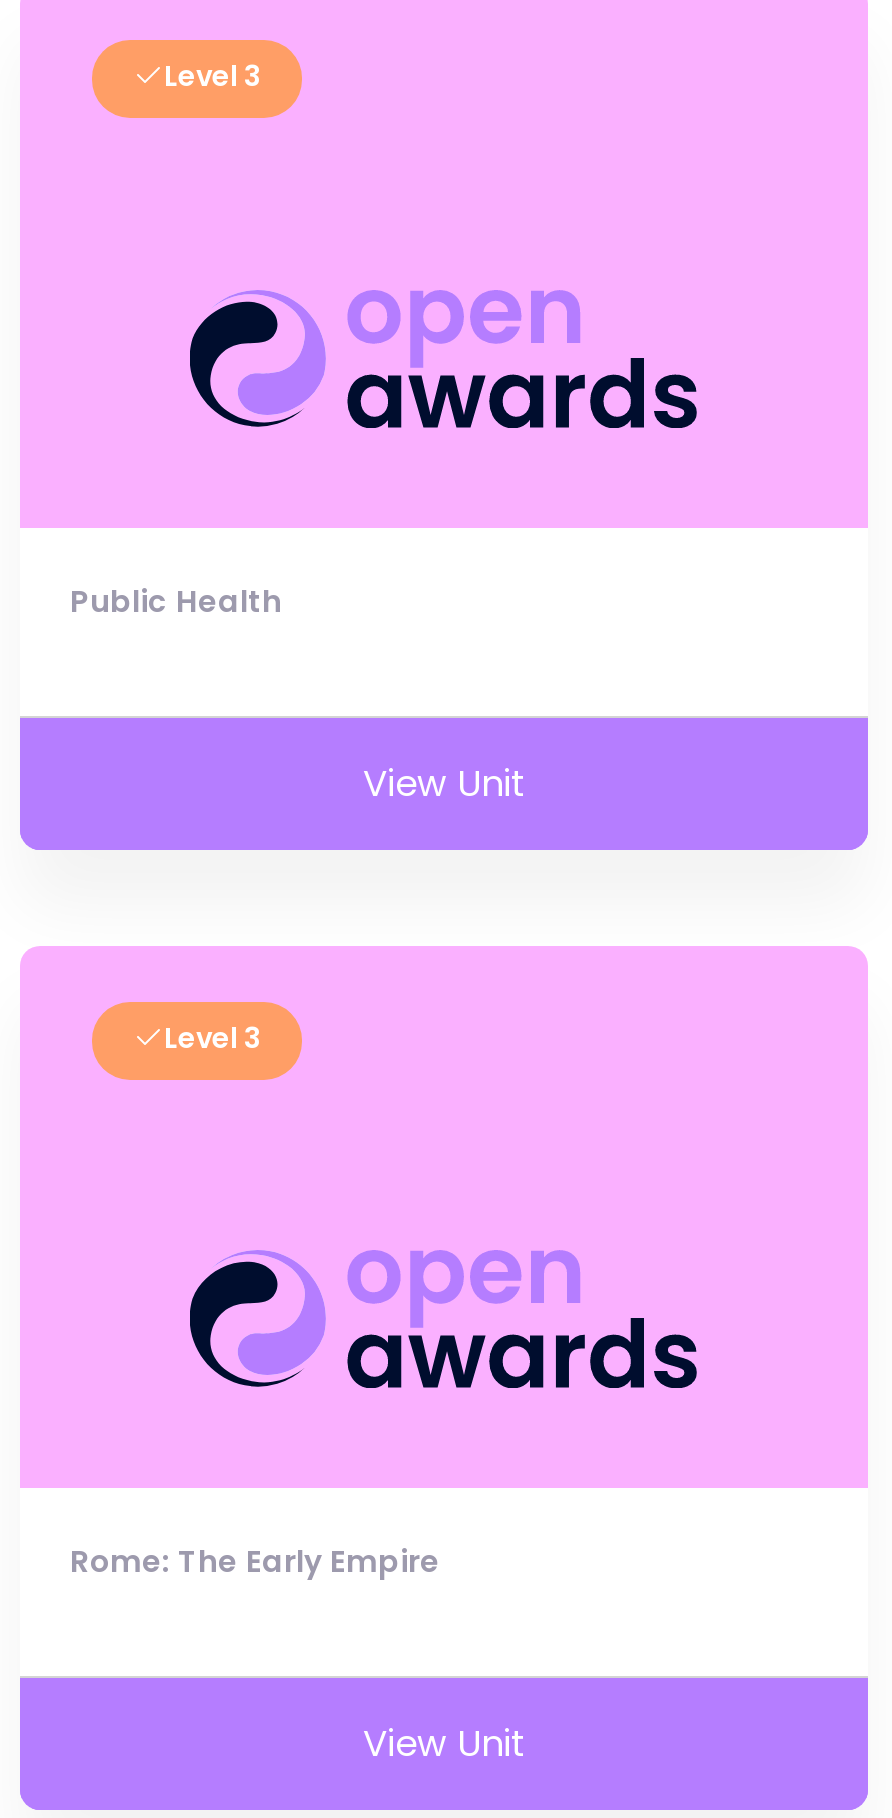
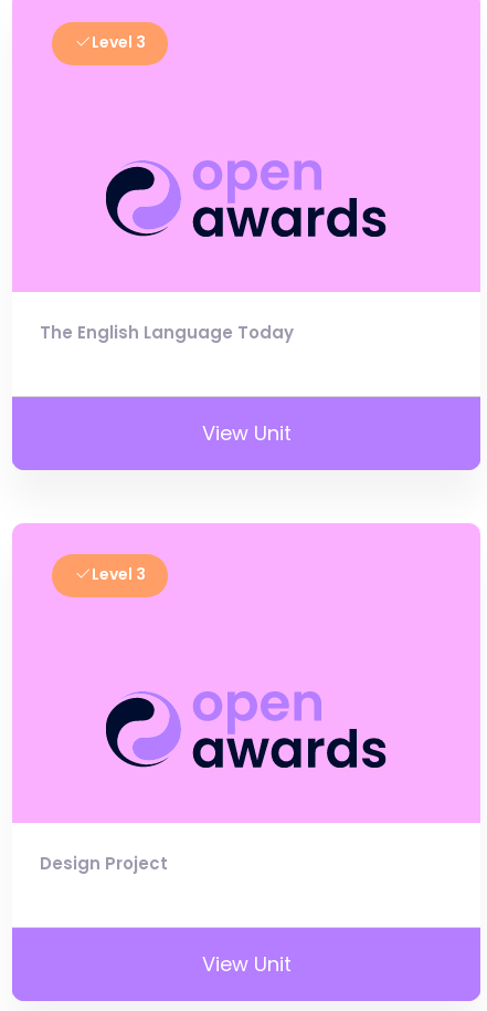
- Public Health
+ The English Language Today

- Rome: The Early Empire
+ Design Project
